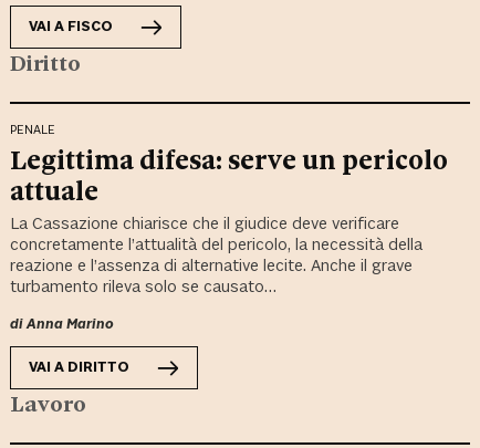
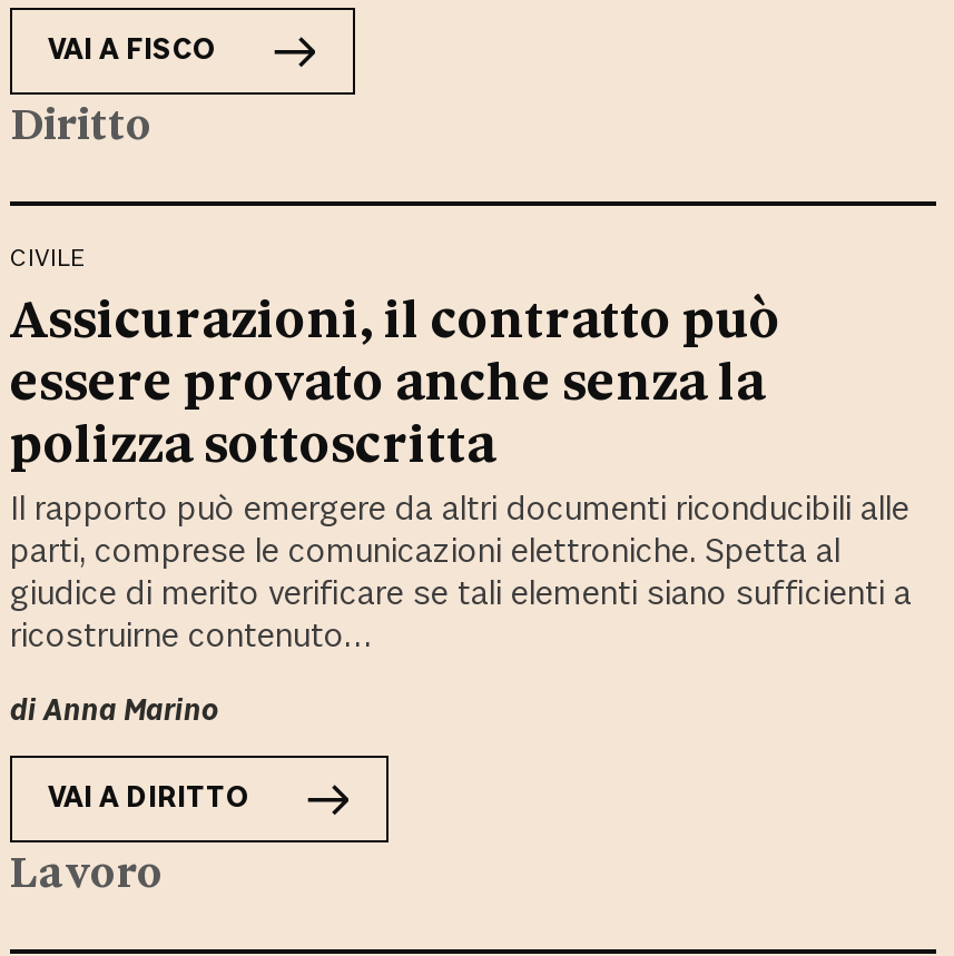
- PENALE
- Legittima difesa: serve un pericolo
- attuale
- La Cassazione chiarisce che il giudice deve verificare
- concretamente l’attualità del pericolo, la necessità della
- reazione e l’assenza di alternative lecite. Anche il grave
- turbamento rileva solo se causato…
+ CIVILE
+ Assicurazioni, il contratto può
+ essere provato anche senza la
+ polizza sottoscritta
+ Il rapporto può emergere da altri documenti riconducibili alle
+ parti, comprese le comunicazioni elettroniche. Spetta al
+ giudice di merito verificare se tali elementi siano sufficienti a
+ ricostruirne contenuto…
